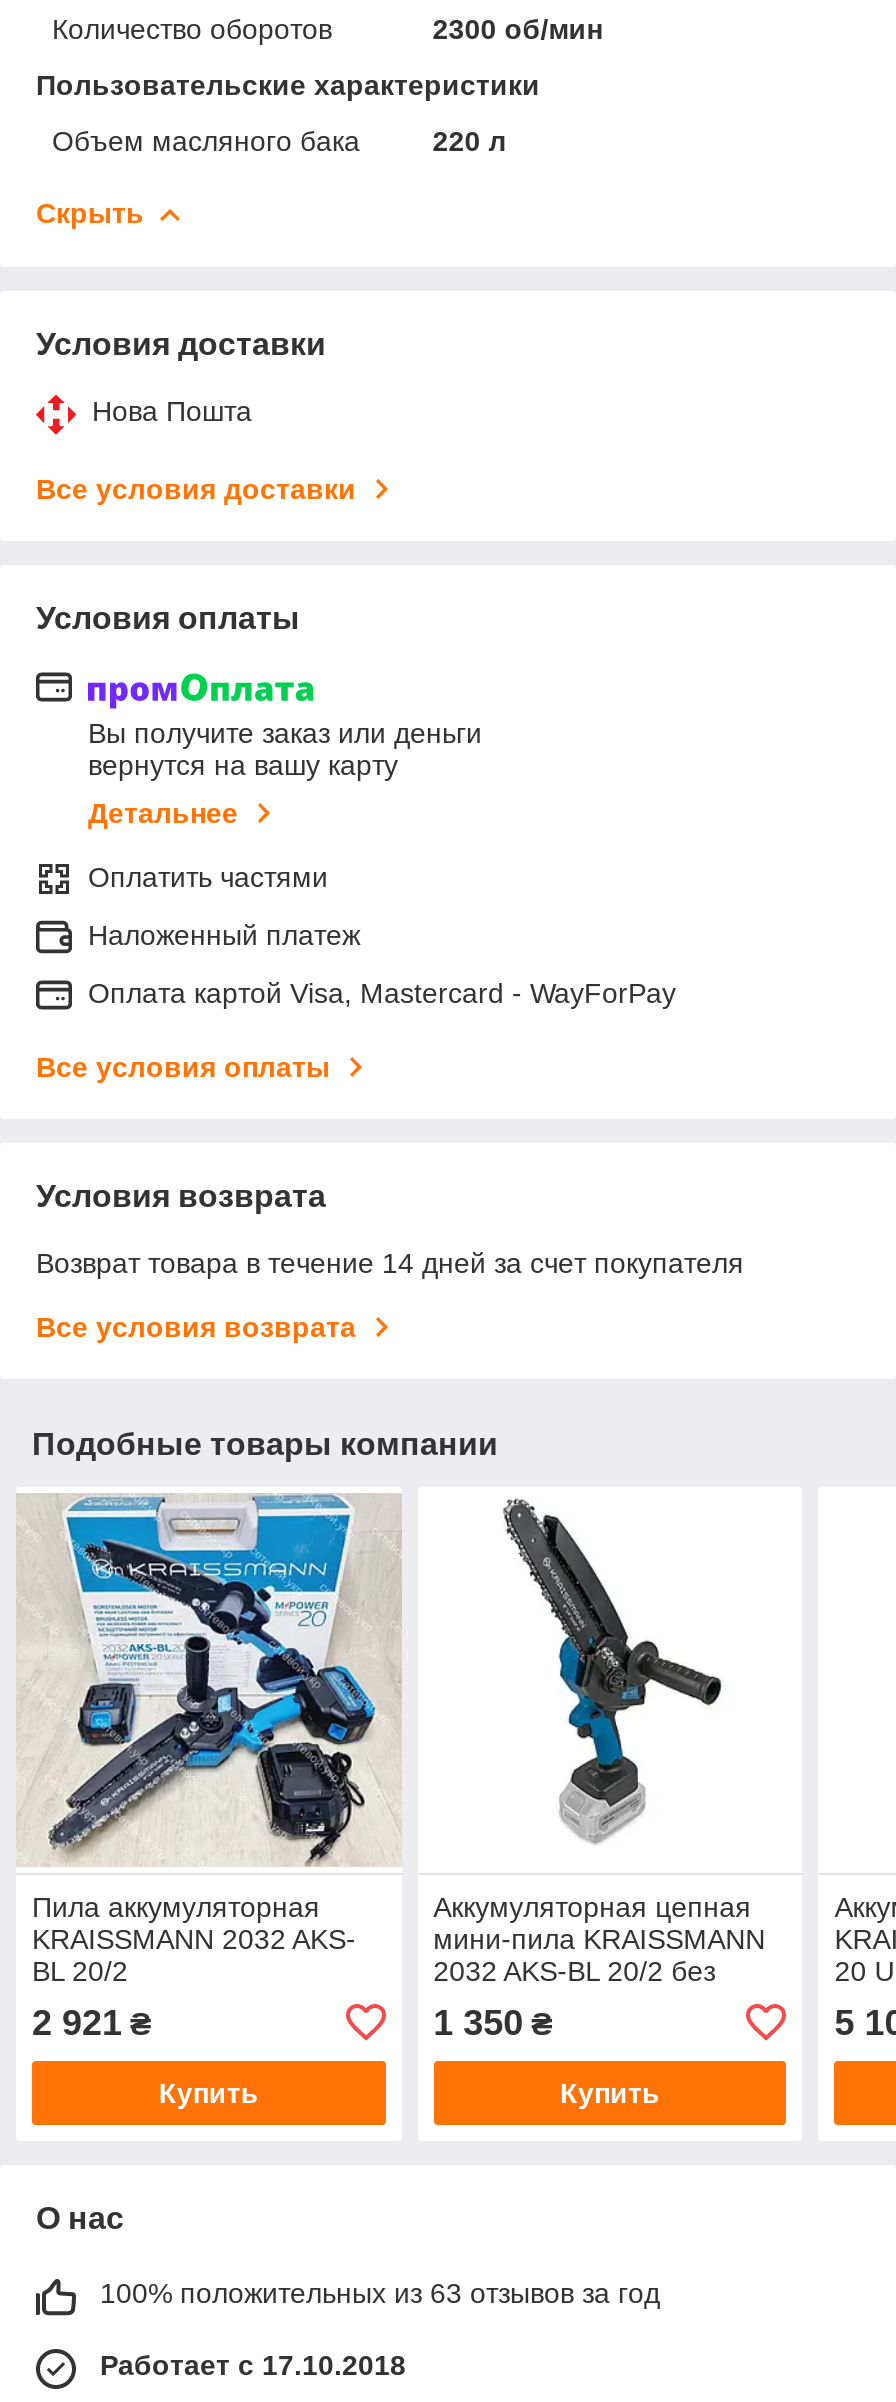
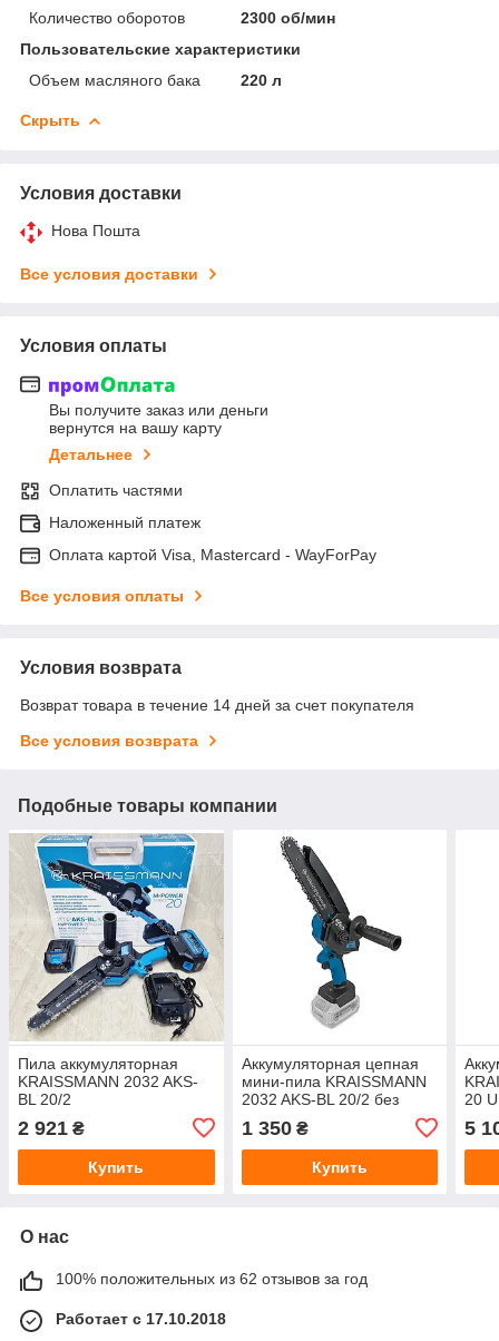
- 100% положительных из 63 отзывов за год
+ 100% положительных из 62 отзывов за год
